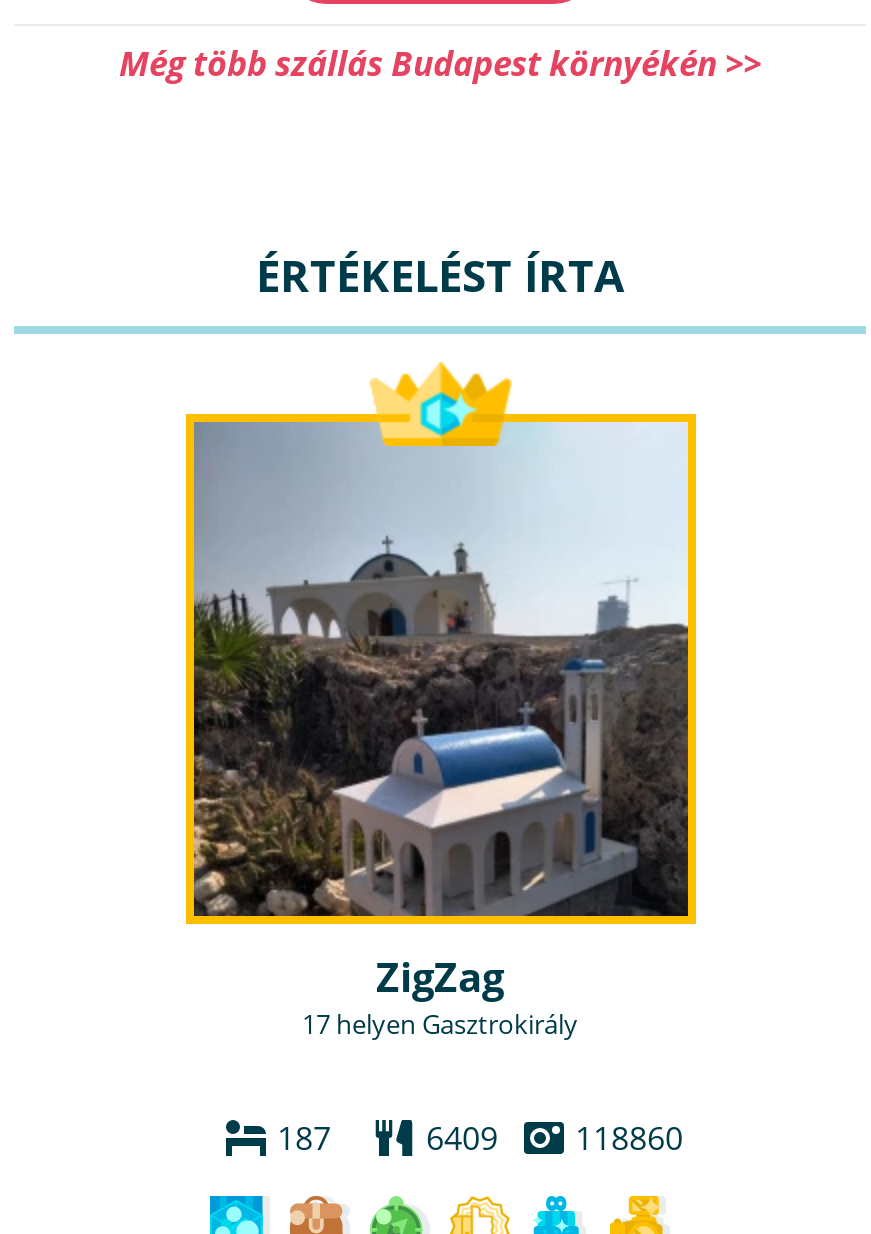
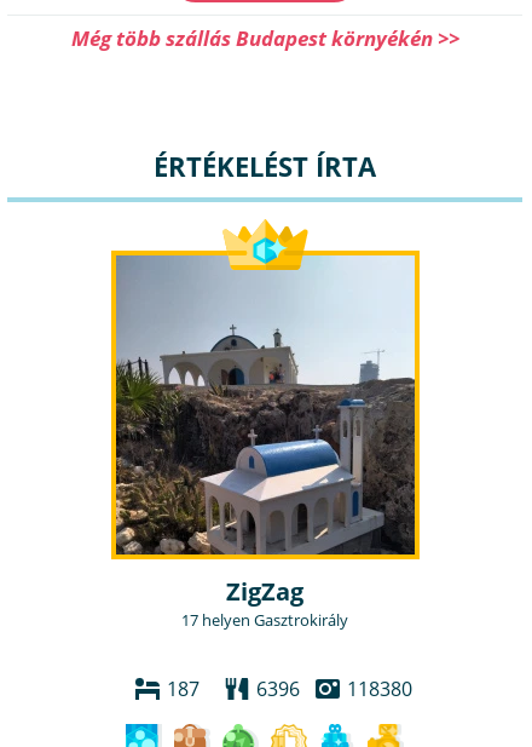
- 6409
+ 6396

- 118860
+ 118380
